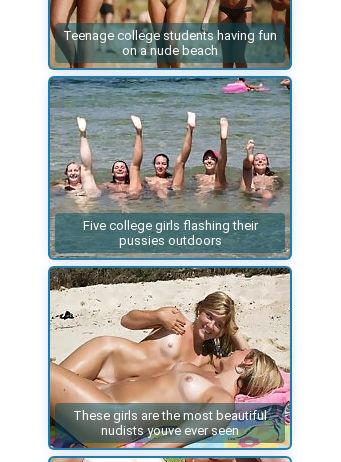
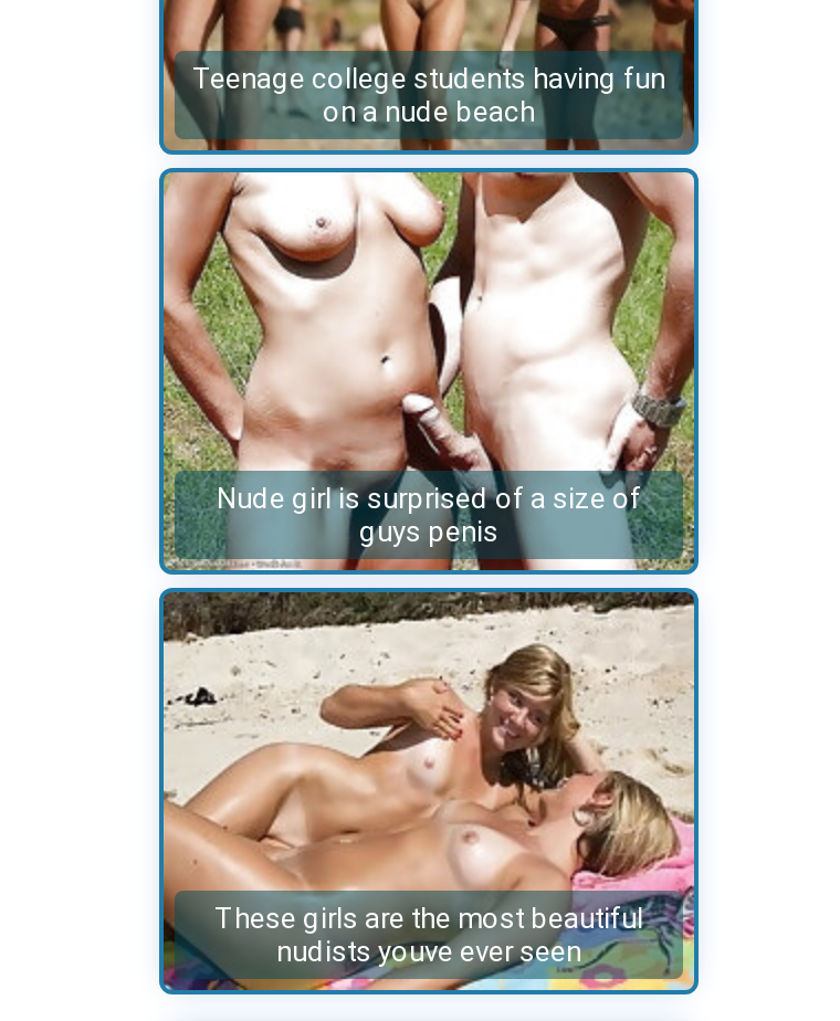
- [image]
- Five college girls flashing their
- pussies outdoors
+ [image]
+ Nude girl is surprised of a size of
+ guys penis
